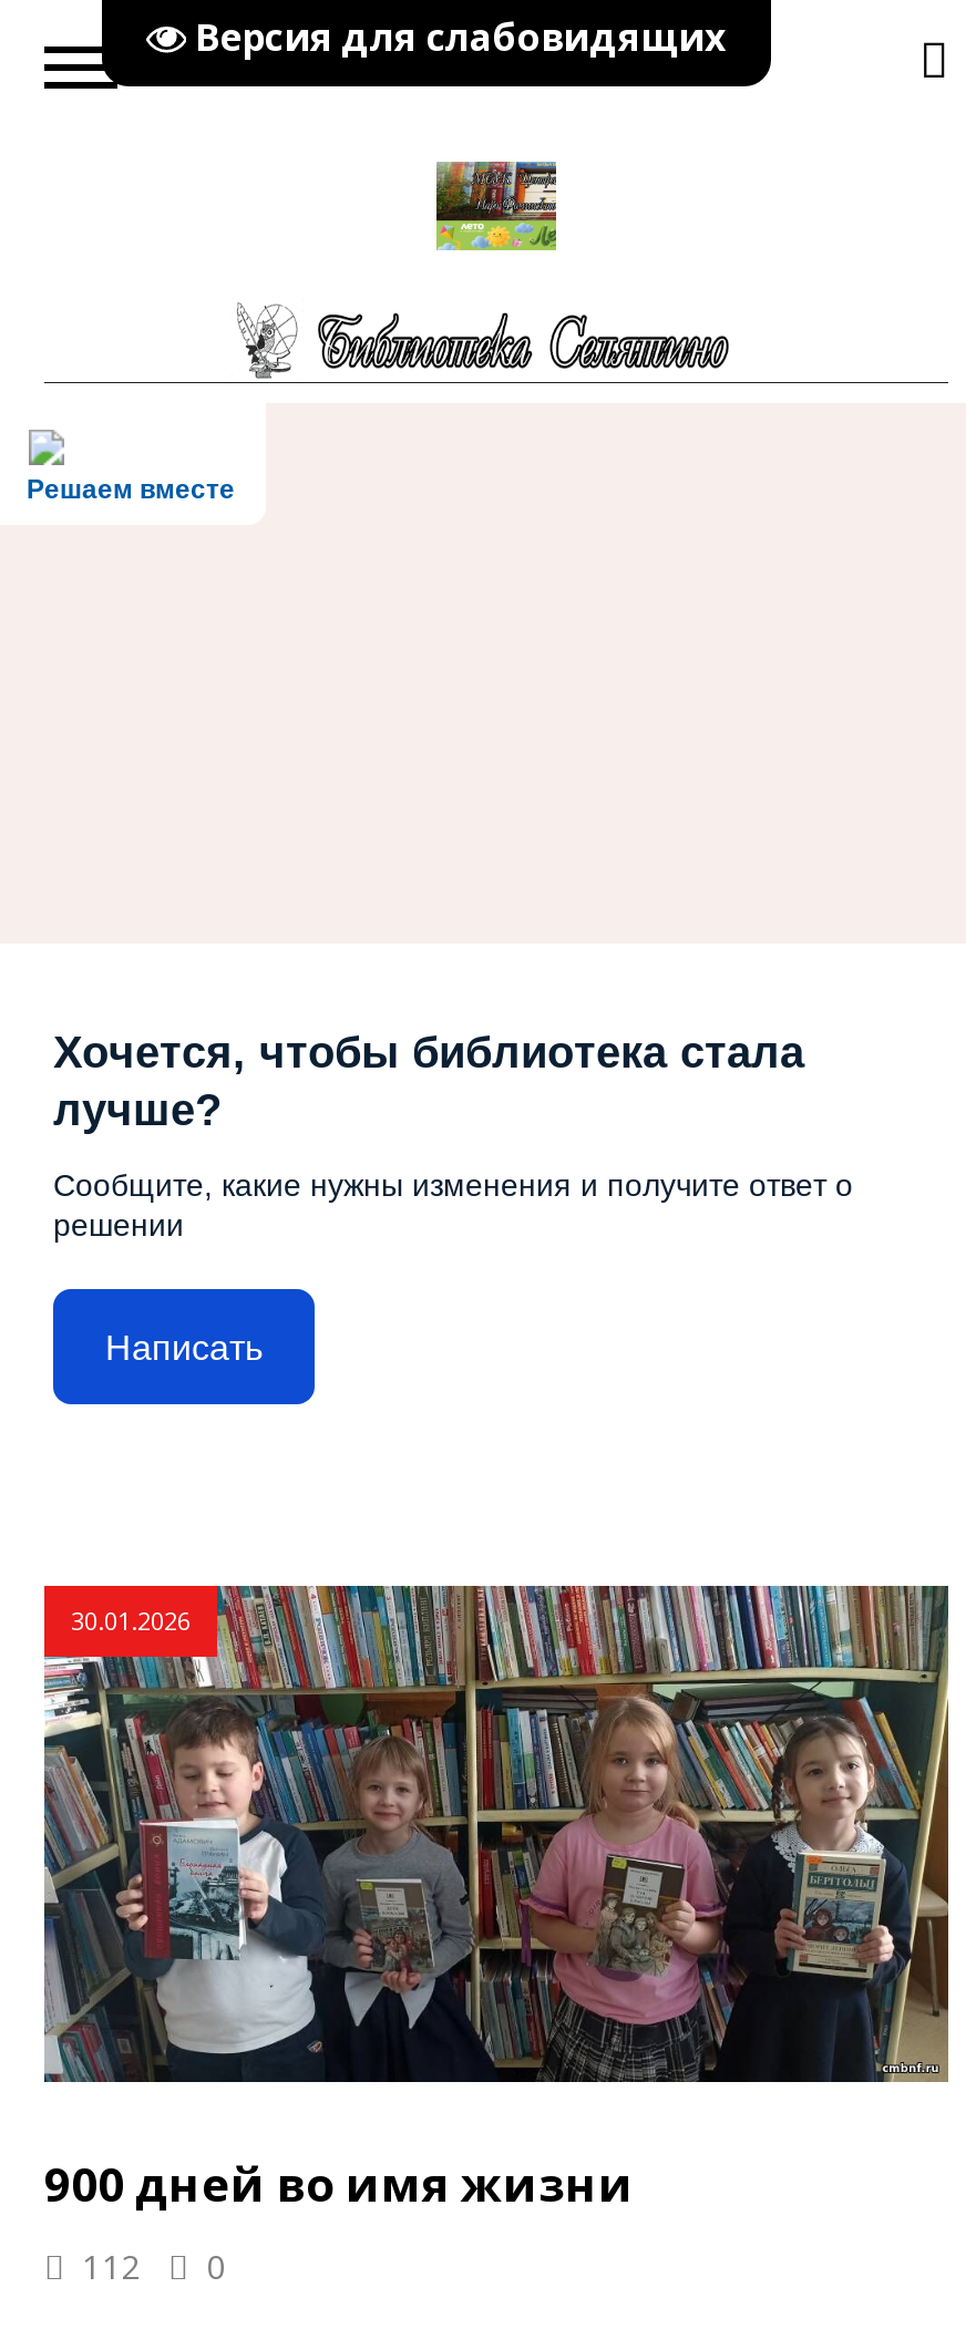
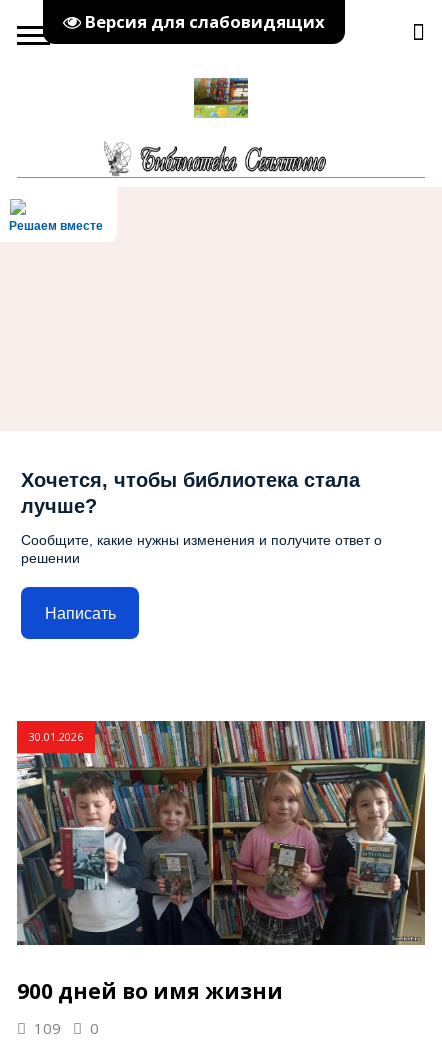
- 112 0
+ 109 0
